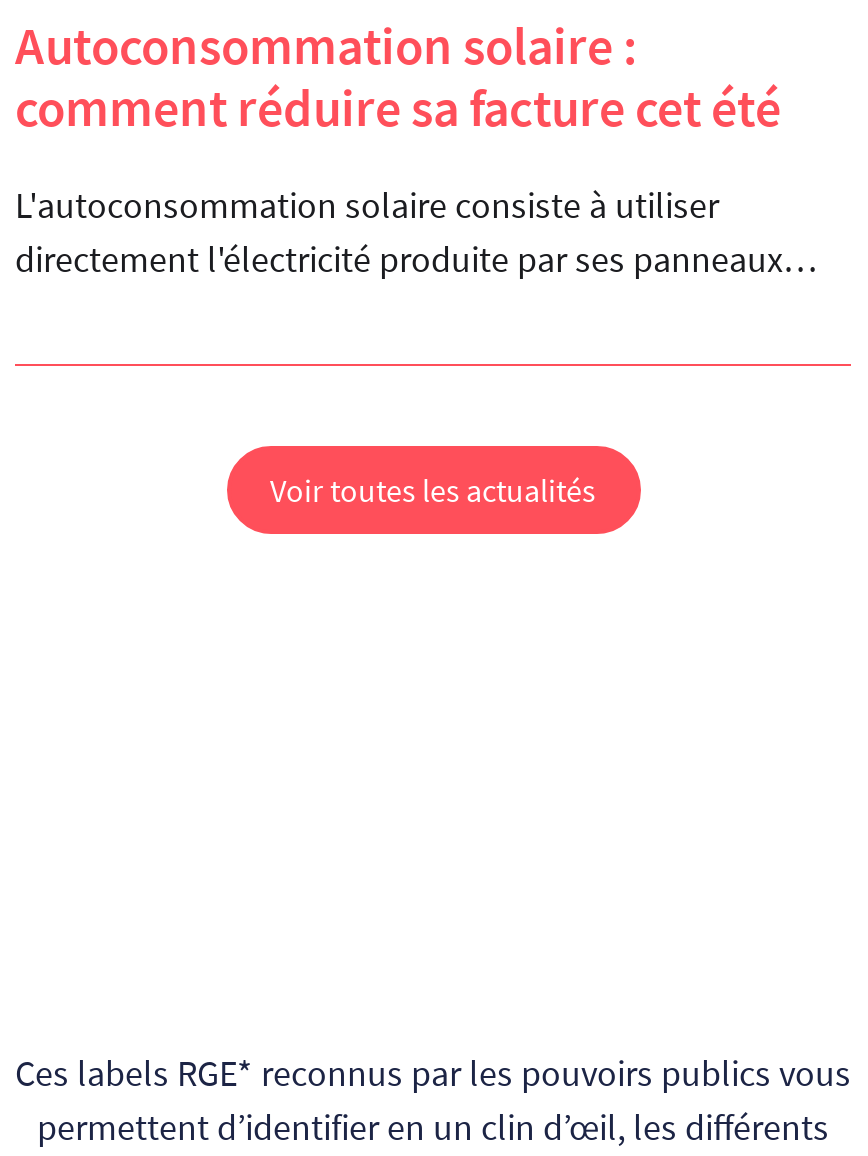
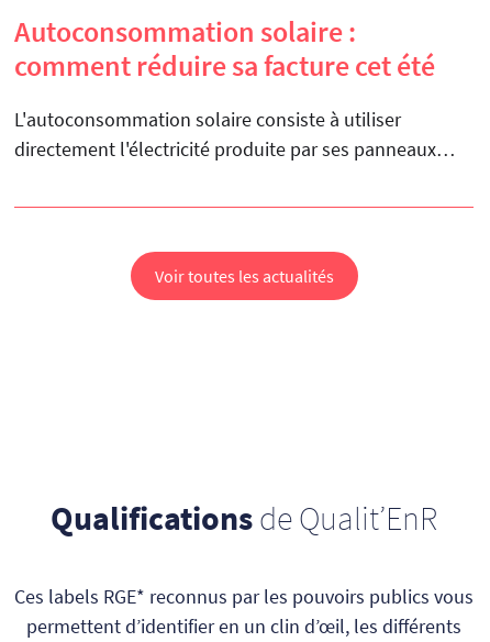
+ Qualifications de Qualit’EnR
